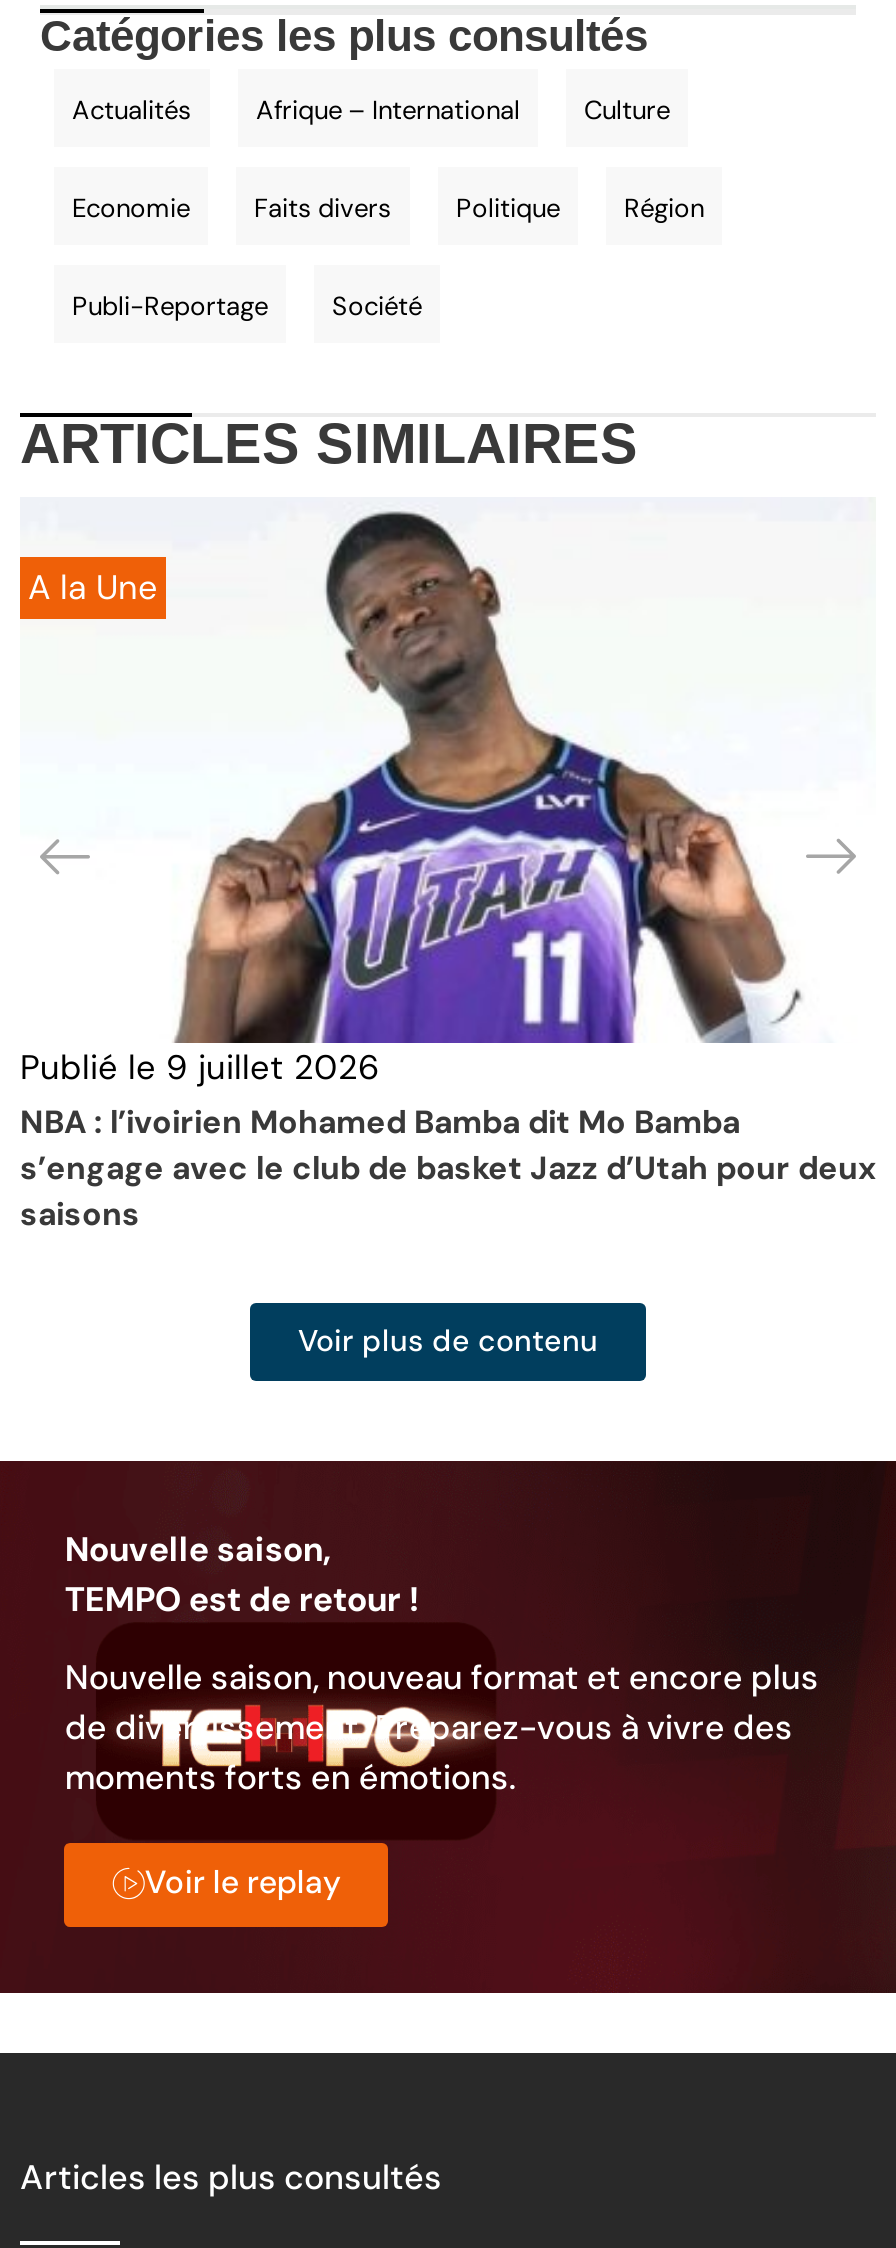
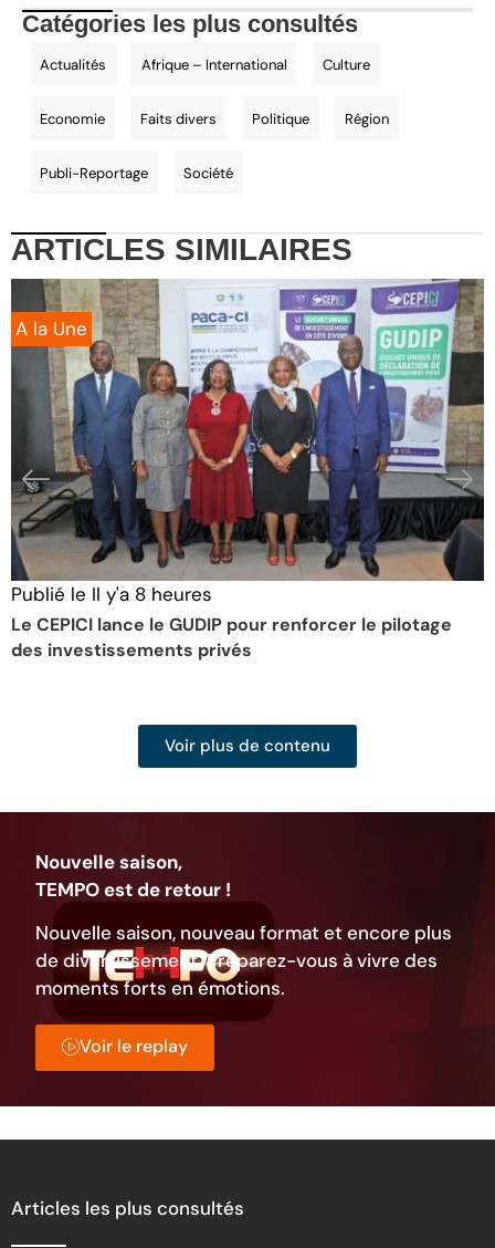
- [image]
- Publié le 9 juillet 2026
- NBA : l’ivoirien Mohamed Bamba dit Mo Bamba
- s’engage avec le club de basket Jazz d’Utah pour deux
- saisons
+ [image]
+ Publié le Il y'a 8 heures
+ Le CEPICI lance le GUDIP pour renforcer le pilotage
+ des investissements privés
